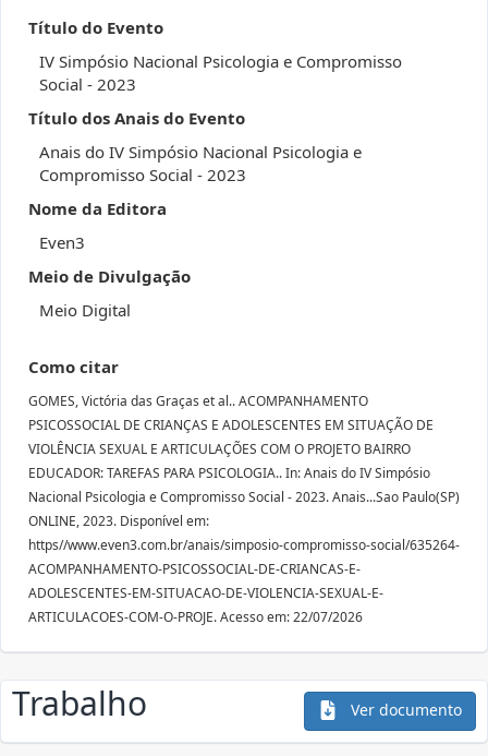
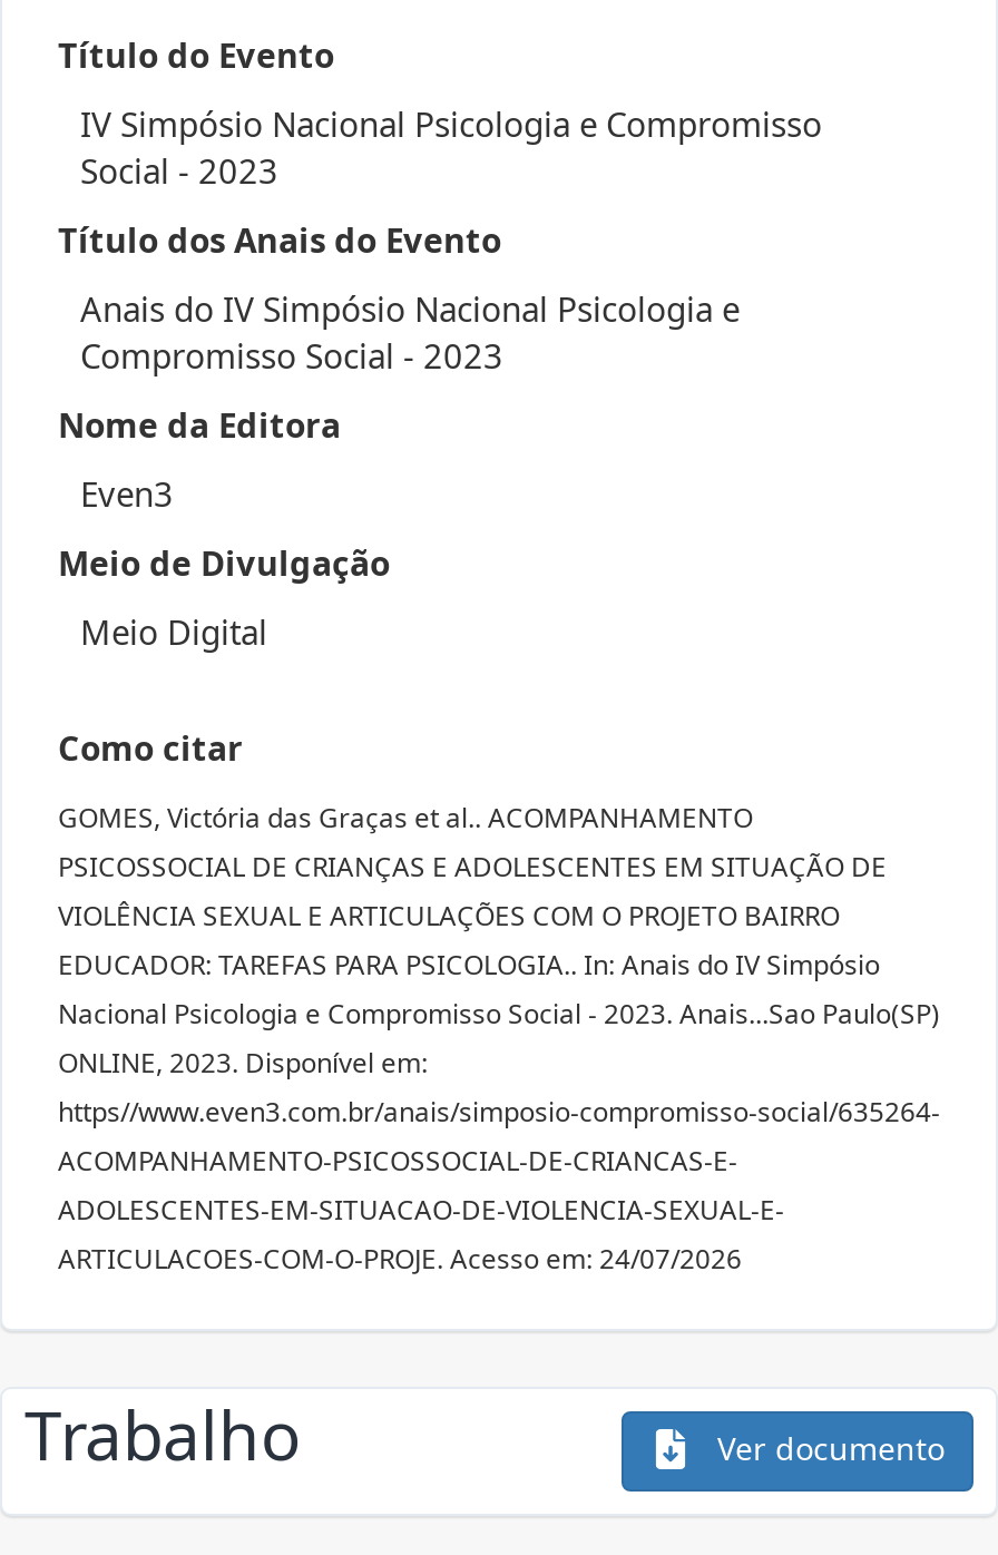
- ARTICULACOES-COM-O-PROJE. Acesso em: 22/07/2026
+ ARTICULACOES-COM-O-PROJE. Acesso em: 24/07/2026
